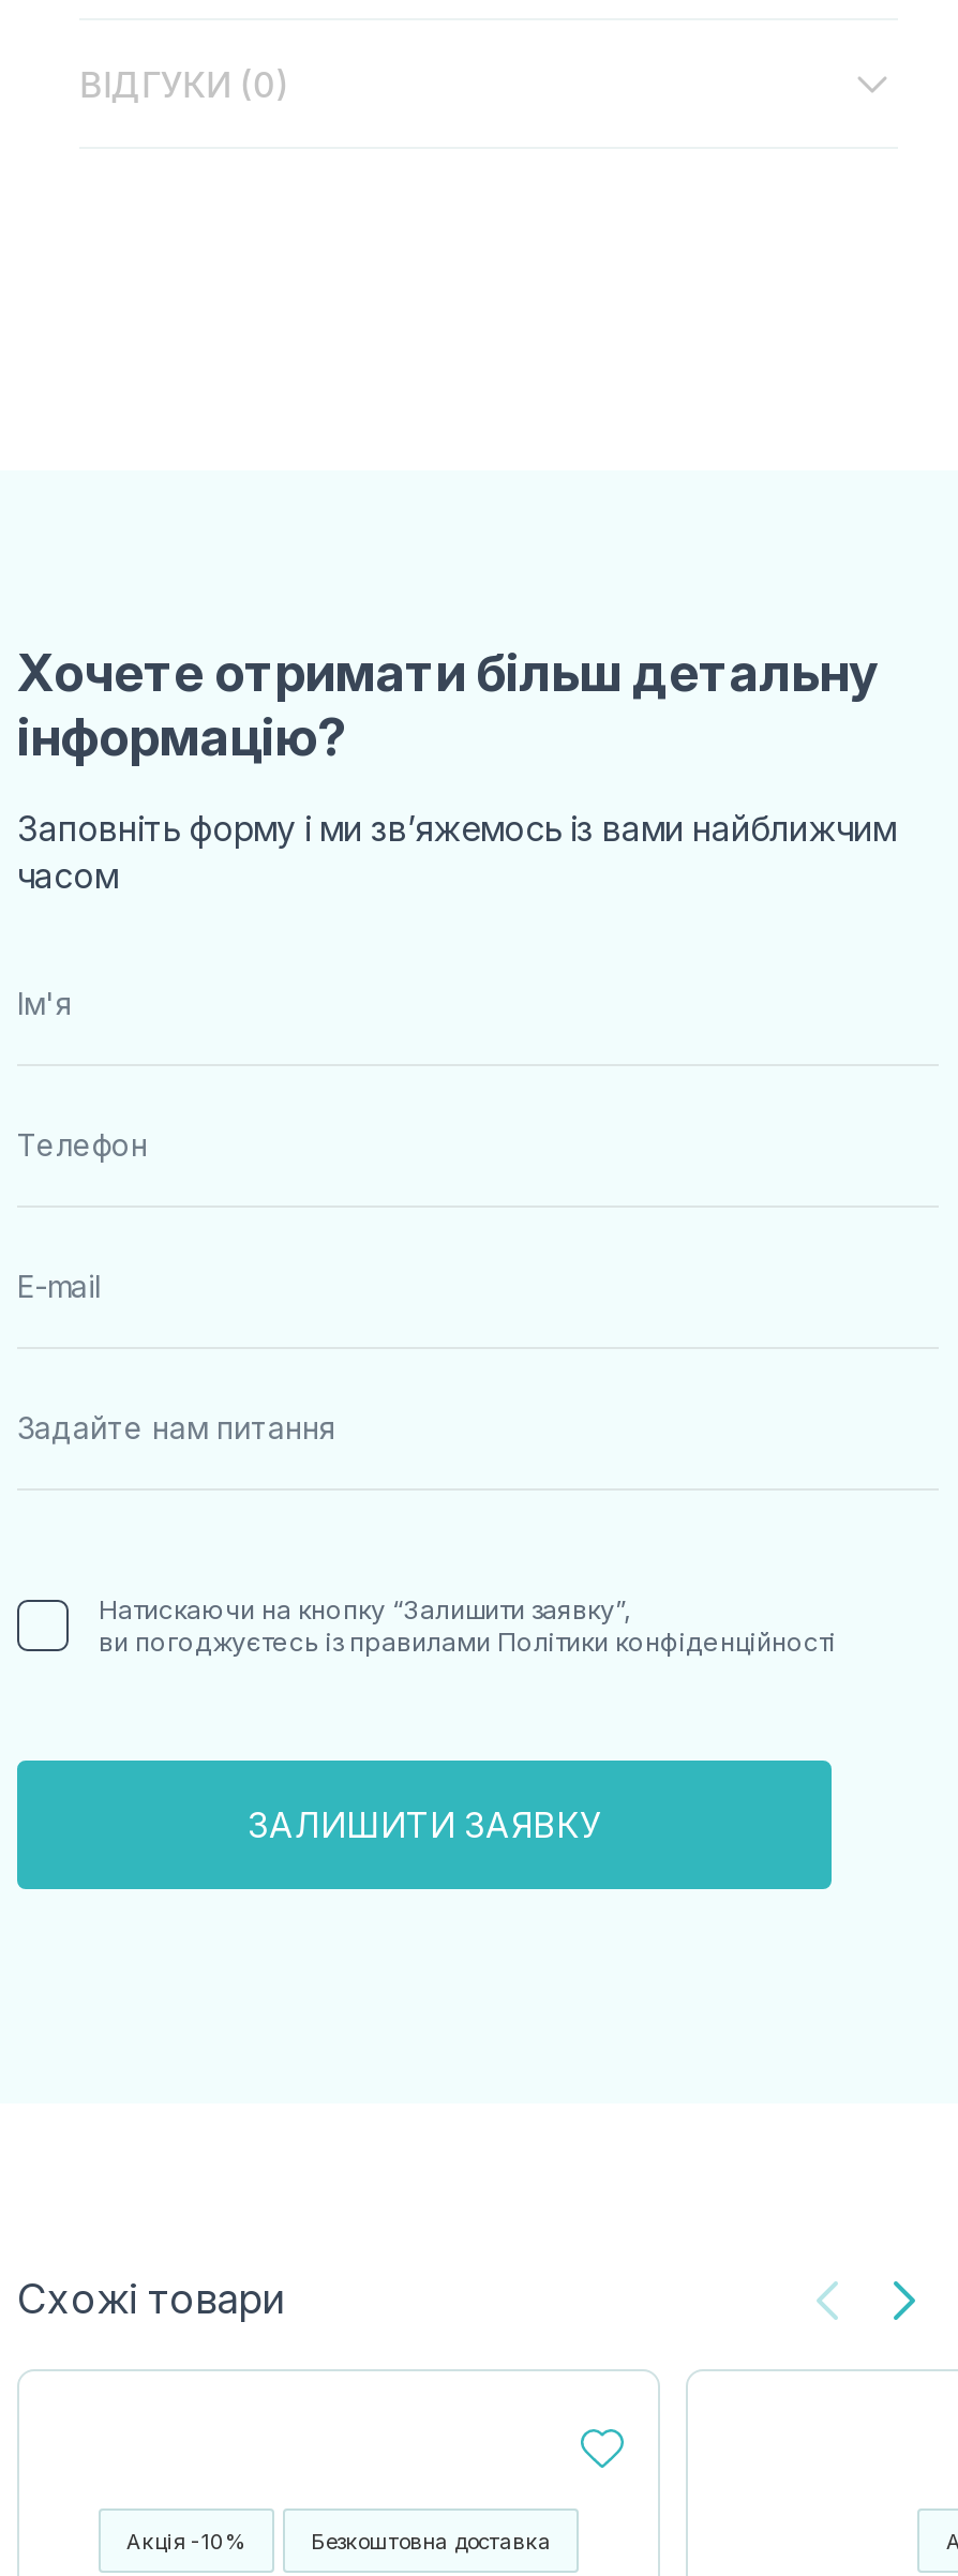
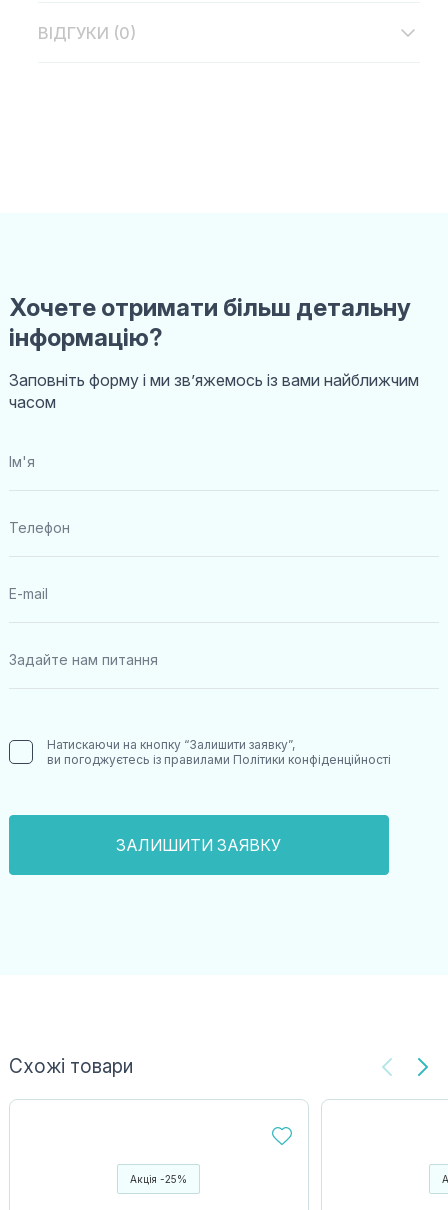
- Акція -10%
- Безкоштовна доставка
+ Акція -25%
